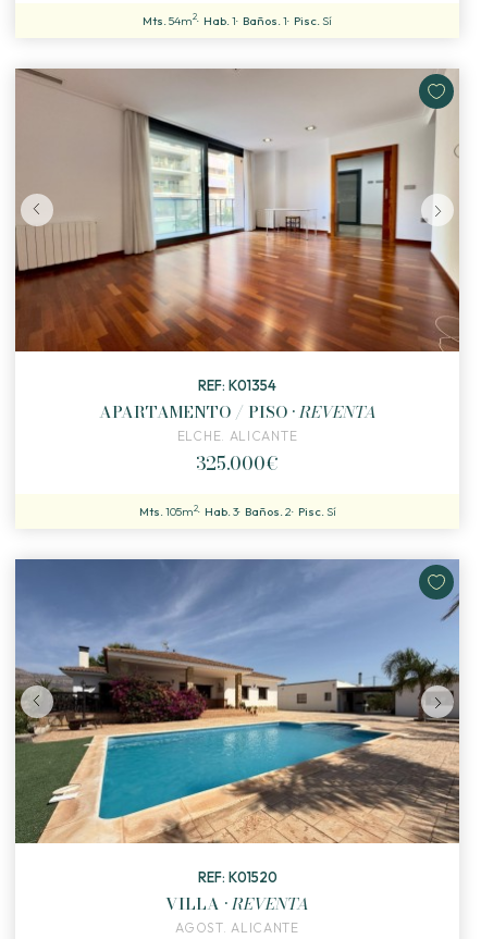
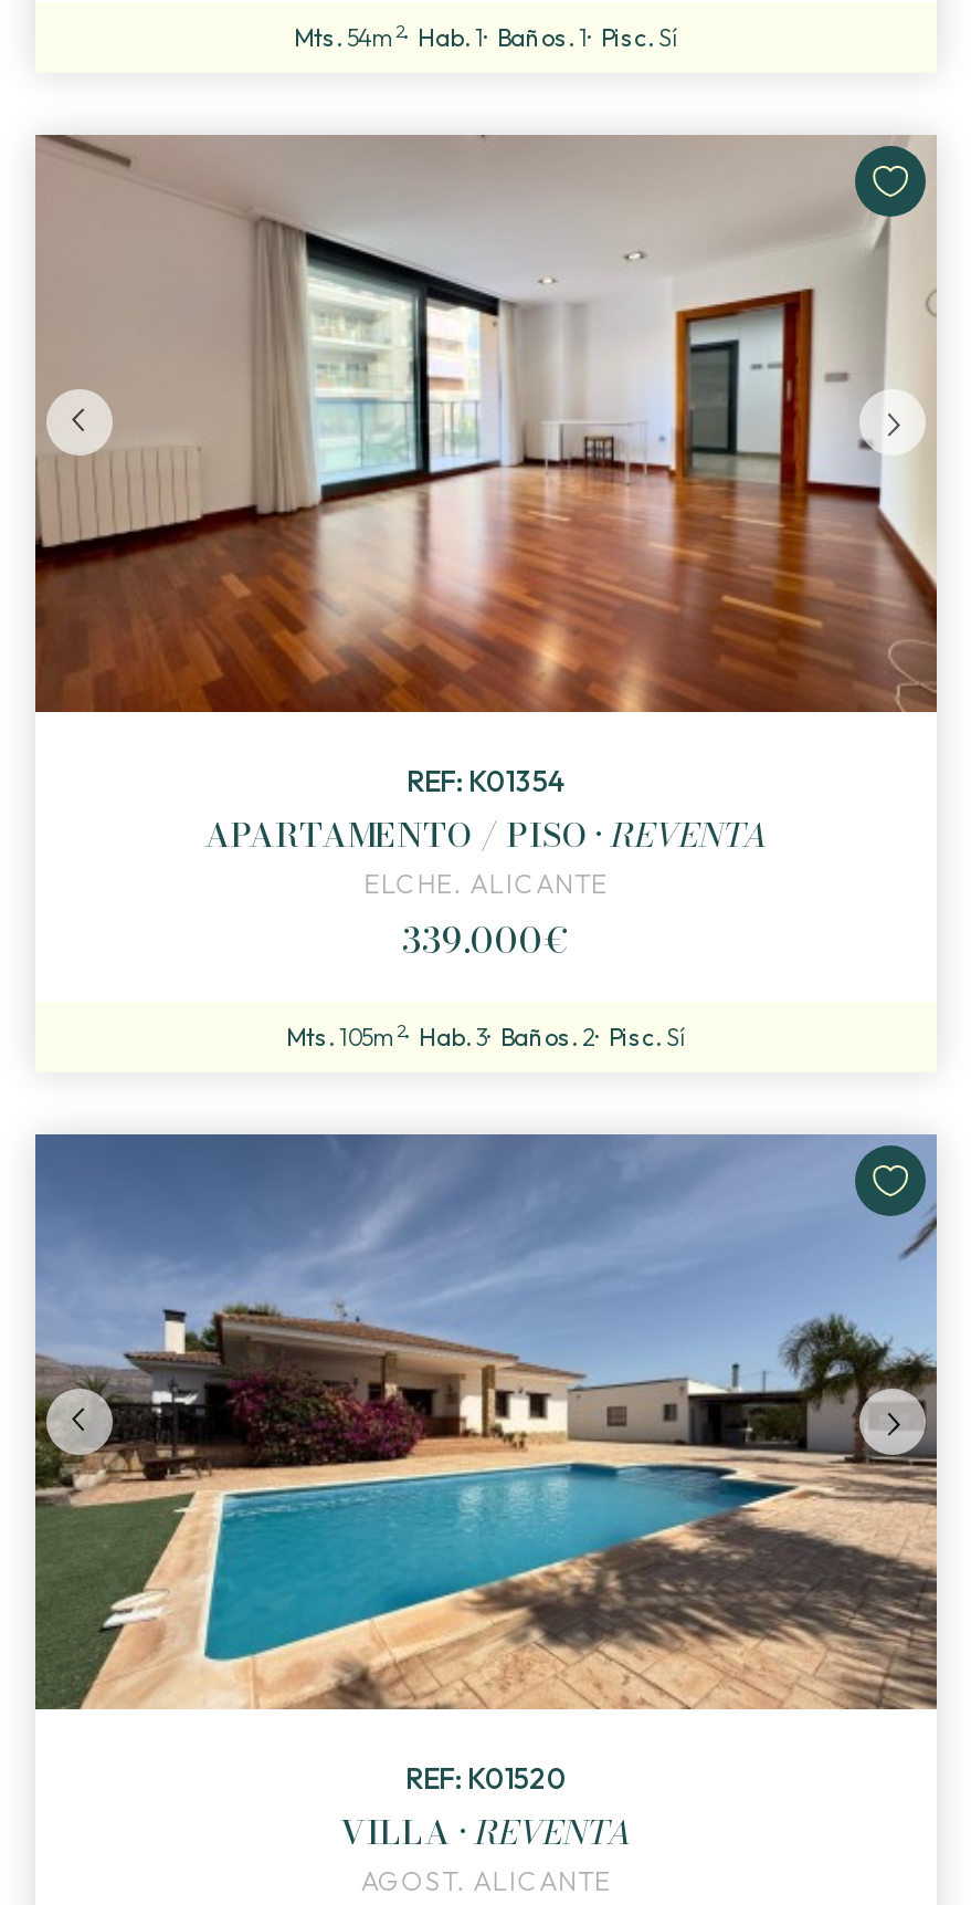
- 325.000€
+ 339.000€
